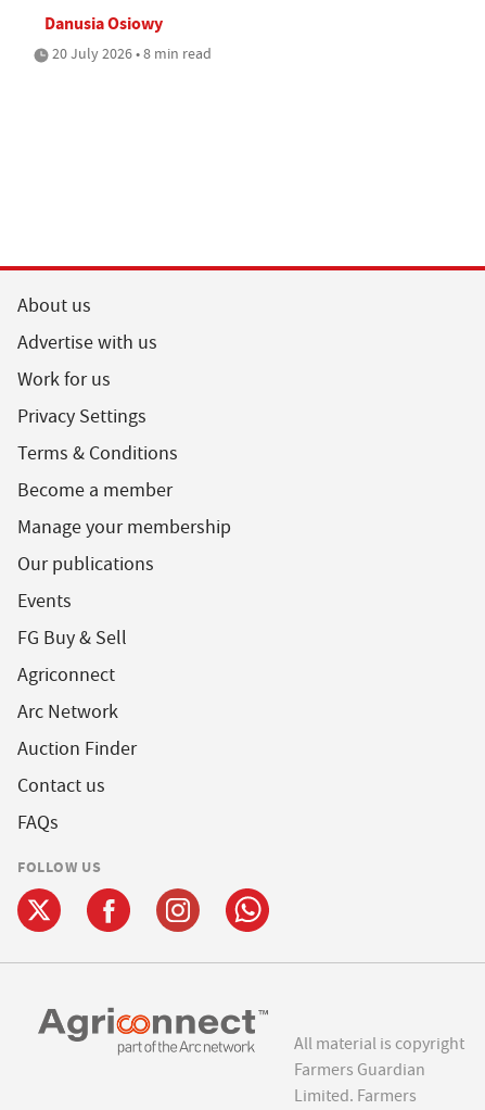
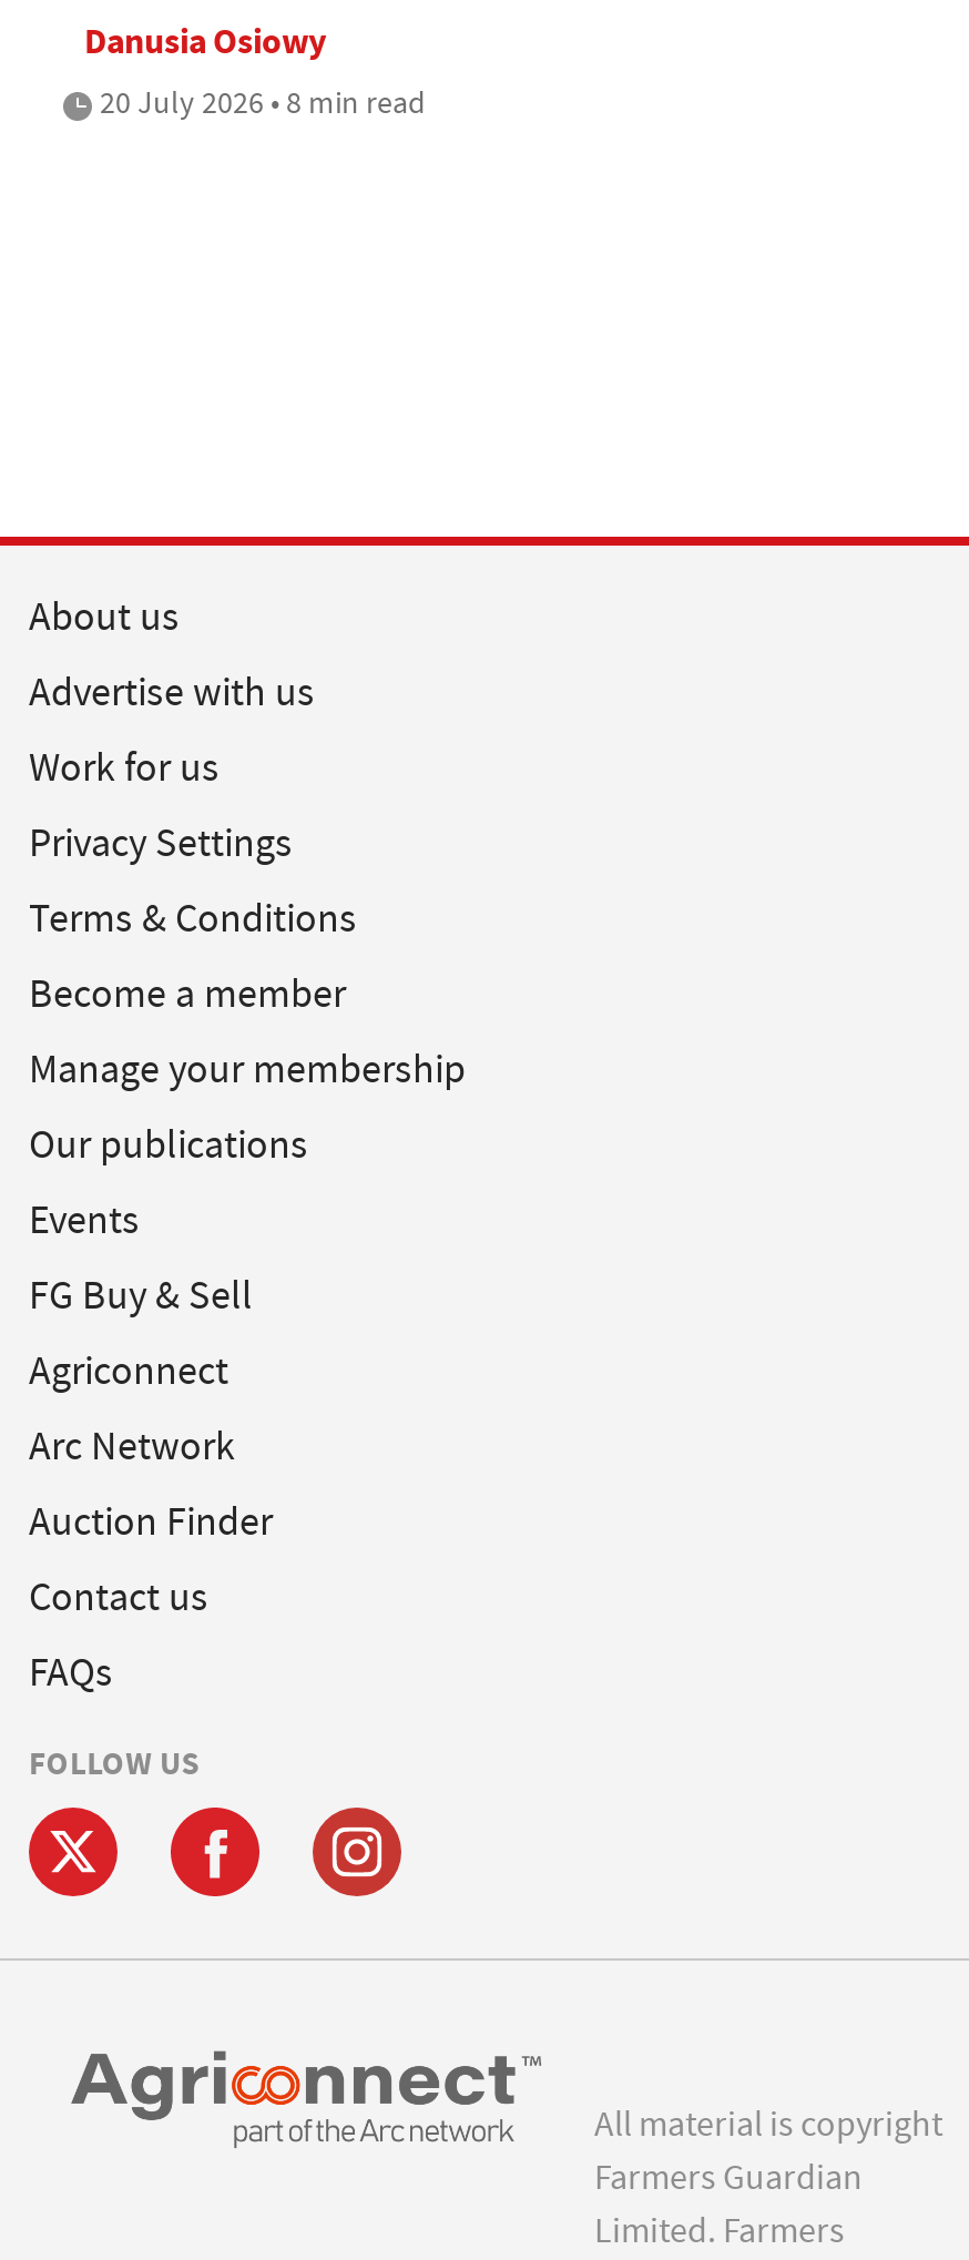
- [image]
